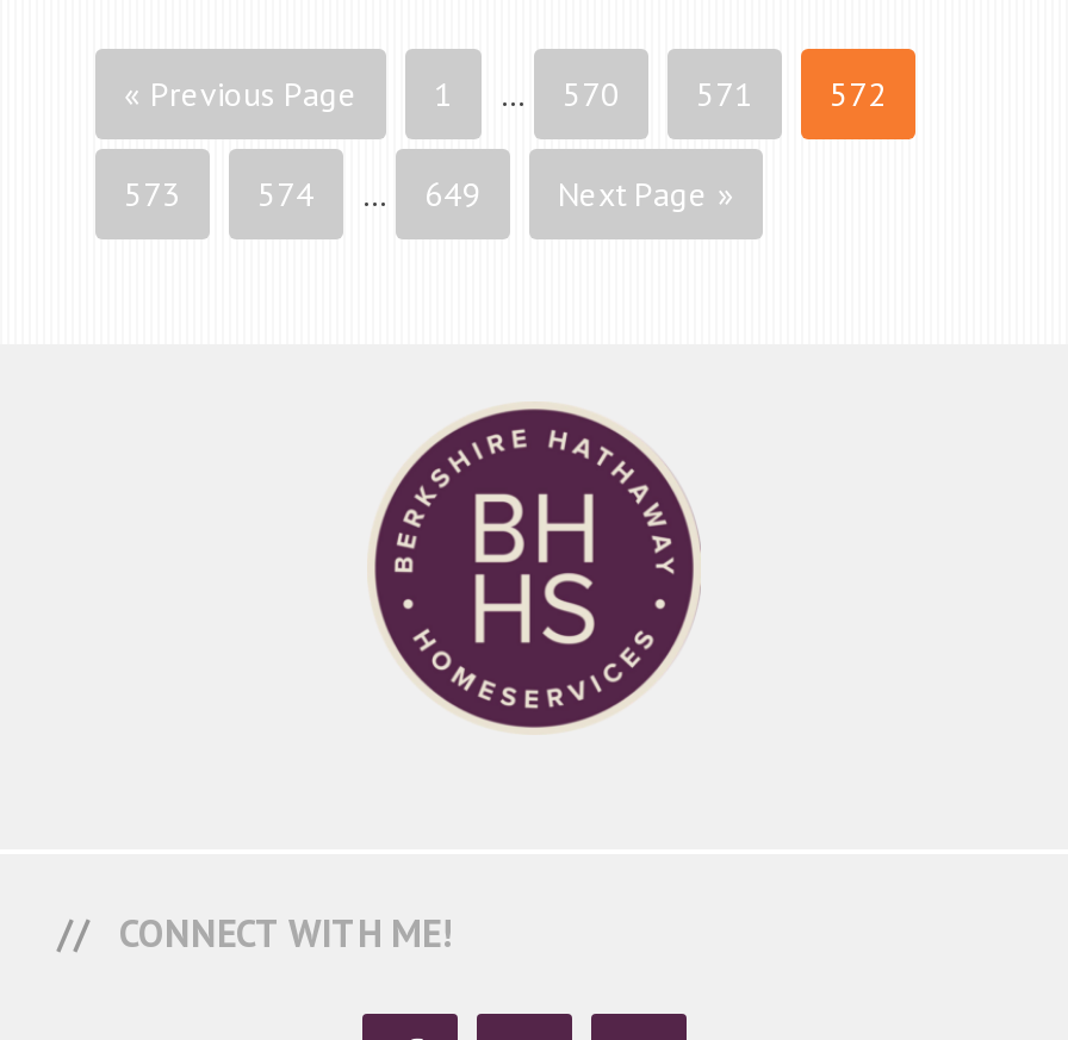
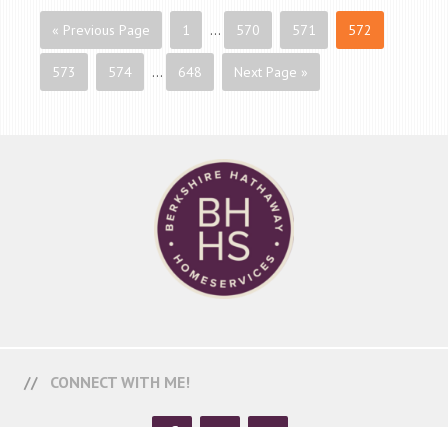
- 649
+ 648
